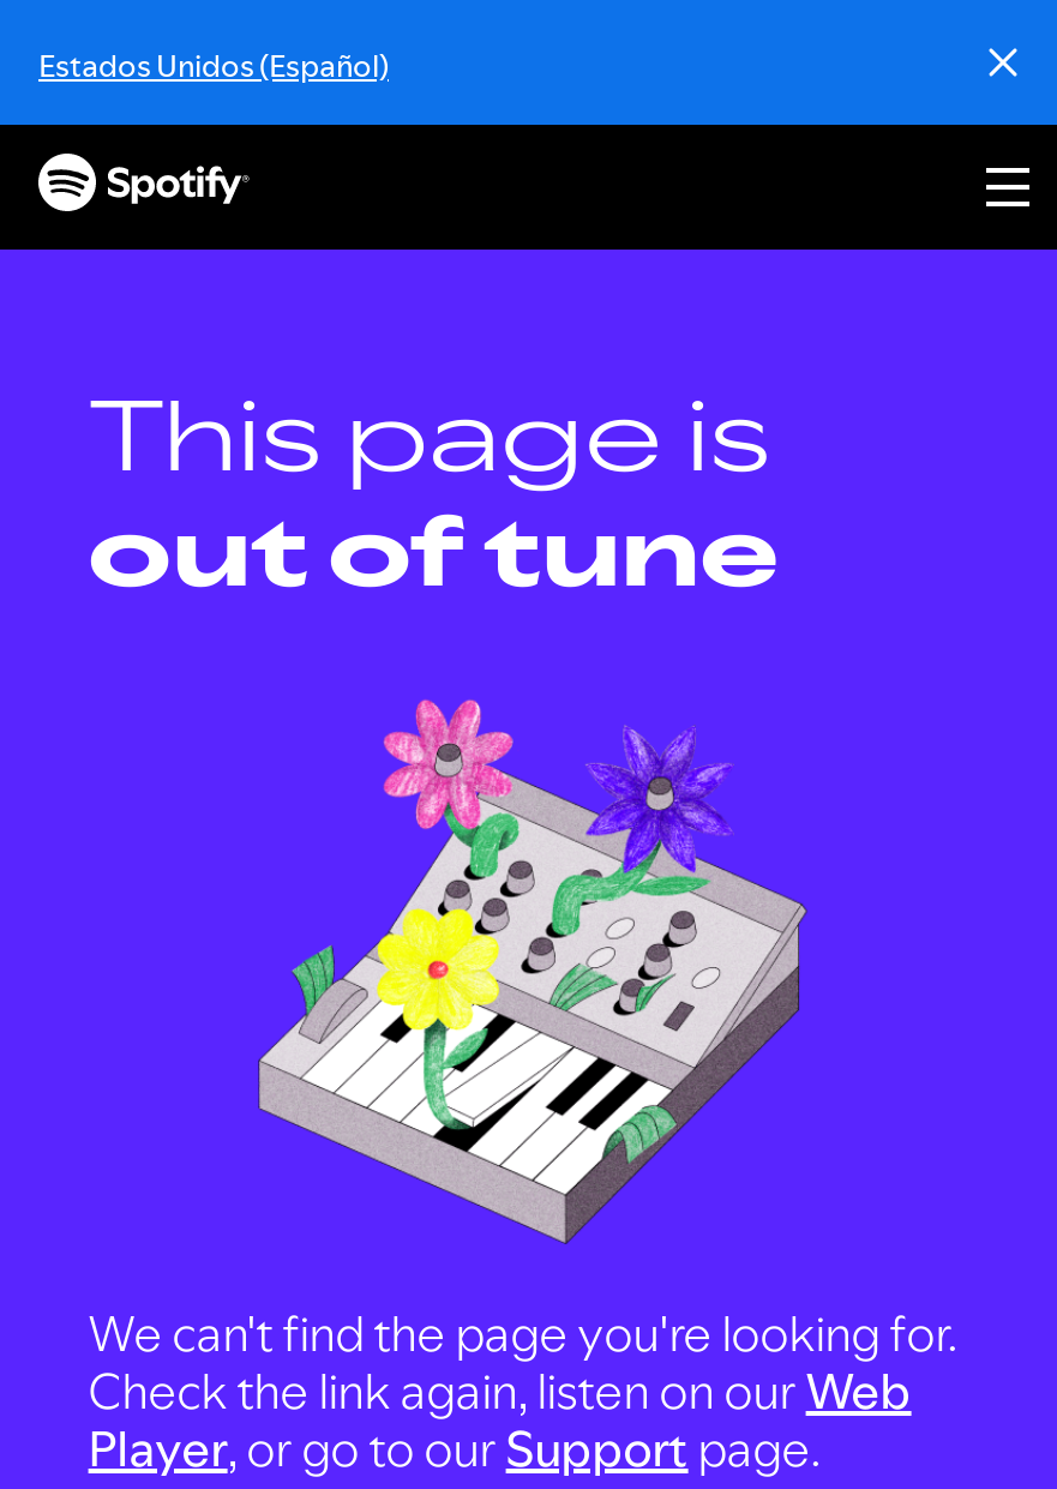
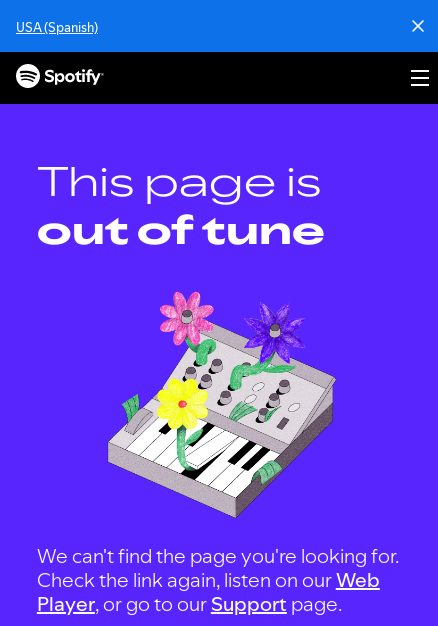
- Estados Unidos (Español)
+ USA (Spanish)
